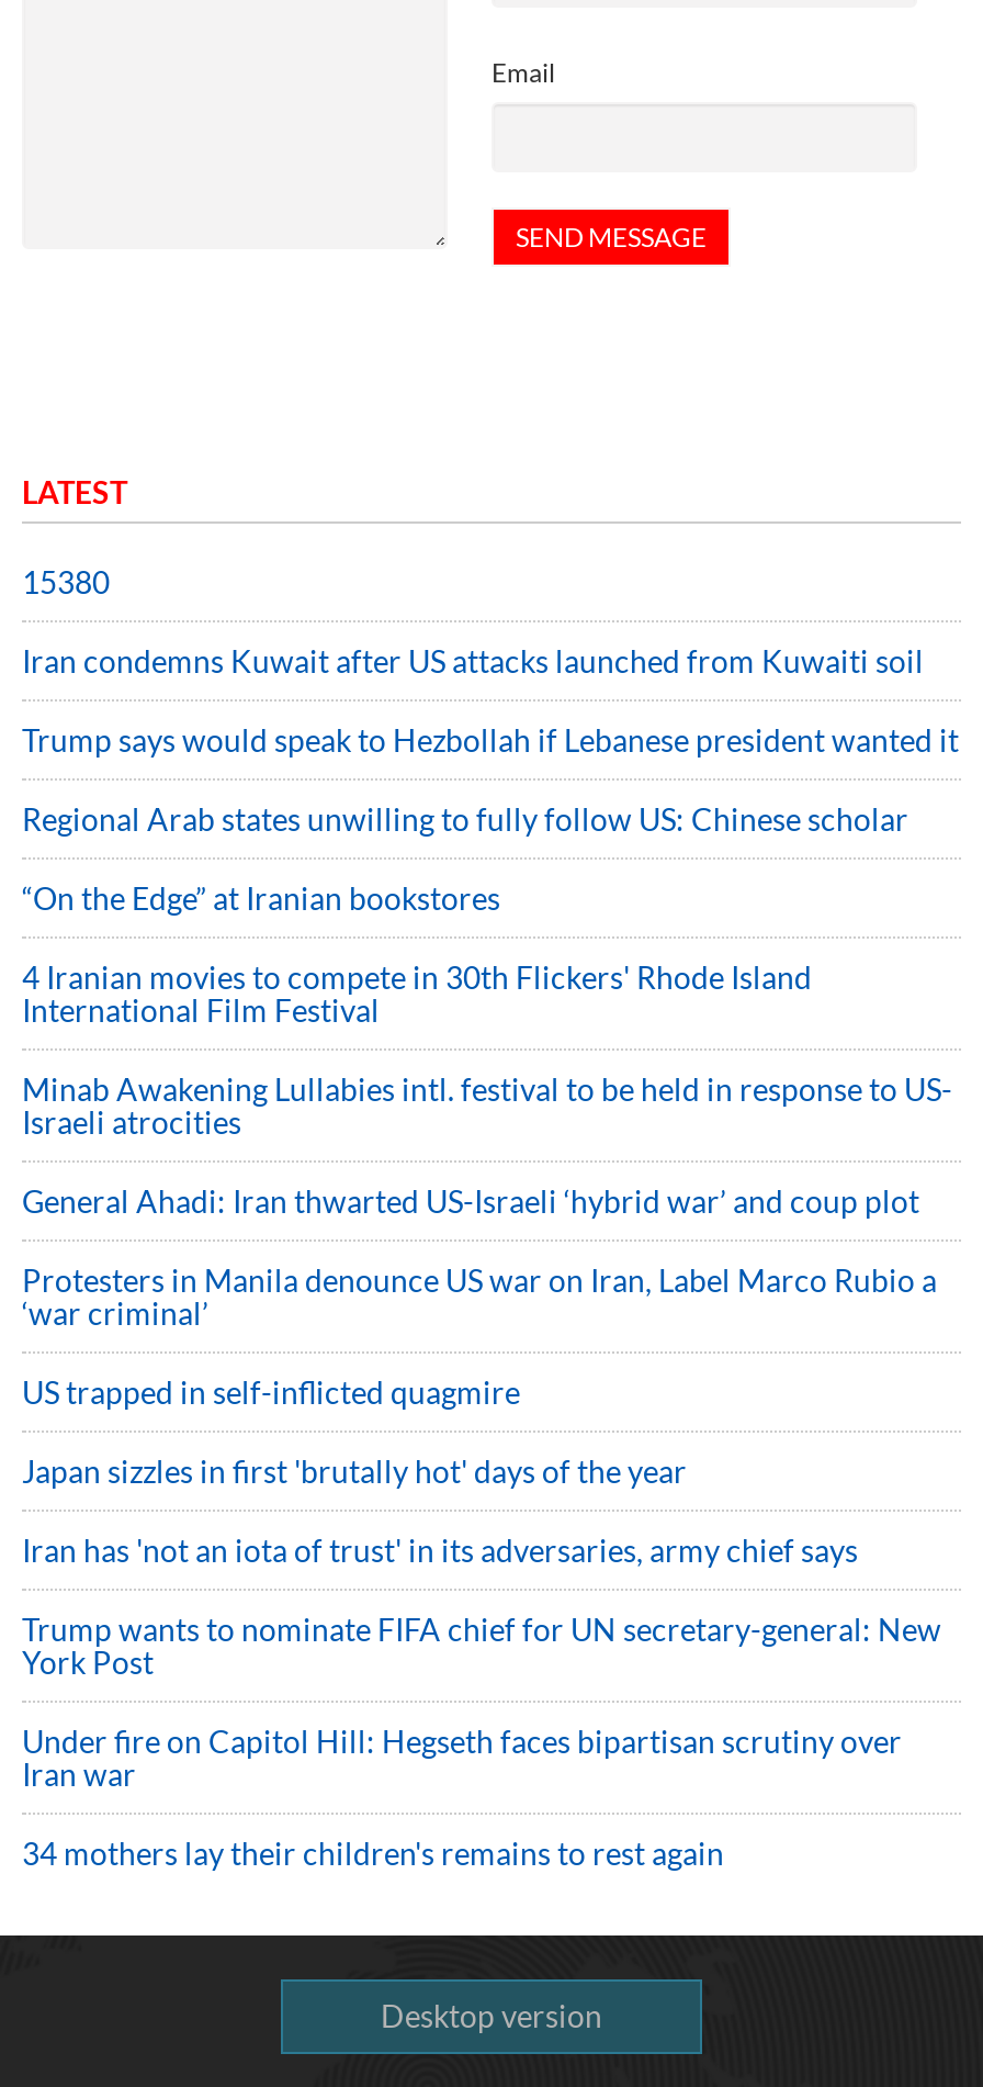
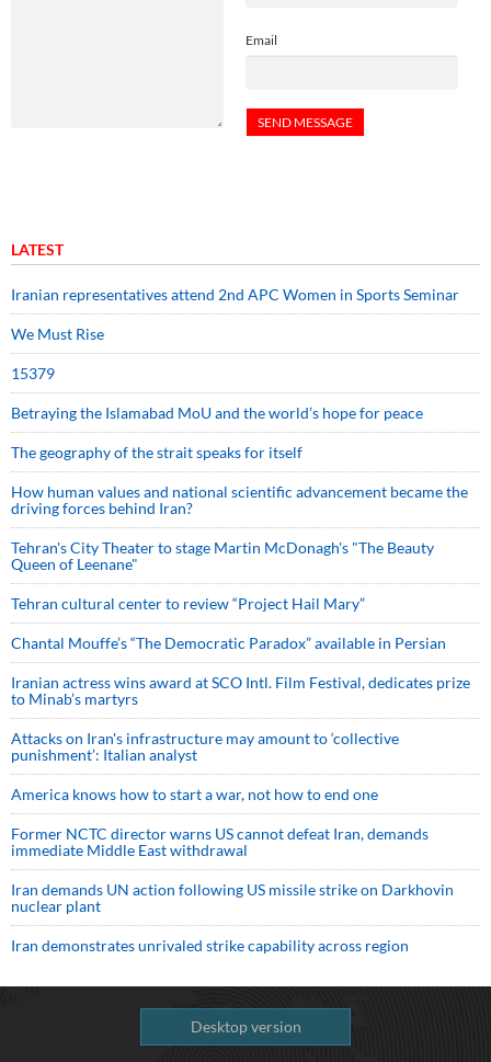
- 15380
+ Iranian representatives attend 2nd APC Women in Sports Seminar

- Iran condemns Kuwait after US attacks launched from Kuwaiti soil
+ We Must Rise

- Trump says would speak to Hezbollah if Lebanese president wanted it
+ 15379

- Regional Arab states unwilling to fully follow US: Chinese scholar
+ Betraying the Islamabad MoU and the world’s hope for peace

- “On the Edge” at Iranian bookstores
+ The geography of the strait speaks for itself

- 4 Iranian movies to compete in 30th Flickers' Rhode Island
- International Film Festival
+ How human values and national scientific advancement became the
+ driving forces behind Iran?

- Minab Awakening Lullabies intl. festival to be held in response to US-
- Israeli atrocities
+ Tehran's City Theater to stage Martin McDonagh's "The Beauty
+ Queen of Leenane"

- General Ahadi: Iran thwarted US-Israeli ‘hybrid war’ and coup plot
+ Tehran cultural center to review “Project Hail Mary”

- Protesters in Manila denounce US war on Iran, Label Marco Rubio a
- ‘war criminal’
+ Chantal Mouffe’s “The Democratic Paradox” available in Persian

- US trapped in self-inflicted quagmire
+ Iranian actress wins award at SCO Intl. Film Festival, dedicates prize
+ to Minab’s martyrs

- Japan sizzles in first 'brutally hot' days of the year
+ Attacks on Iran's infrastructure may amount to ‘collective
+ punishment’: Italian analyst

- Iran has 'not an iota of trust' in its adversaries, army chief says
+ America knows how to start a war, not how to end one

- Trump wants to nominate FIFA chief for UN secretary-general: New
- York Post
+ Former NCTC director warns US cannot defeat Iran, demands
+ immediate Middle East withdrawal

- Under fire on Capitol Hill: Hegseth faces bipartisan scrutiny over
- Iran war
+ Iran demands UN action following US missile strike on Darkhovin
+ nuclear plant

- 34 mothers lay their children's remains to rest again
+ Iran demonstrates unrivaled strike capability across region
